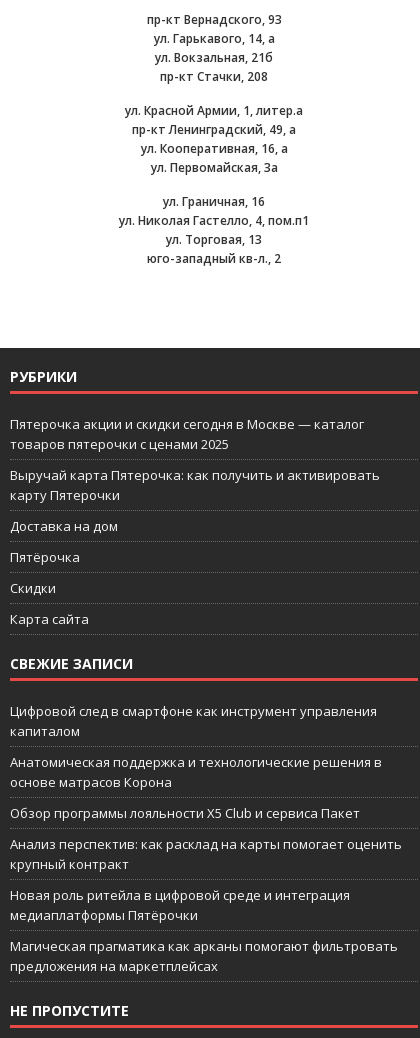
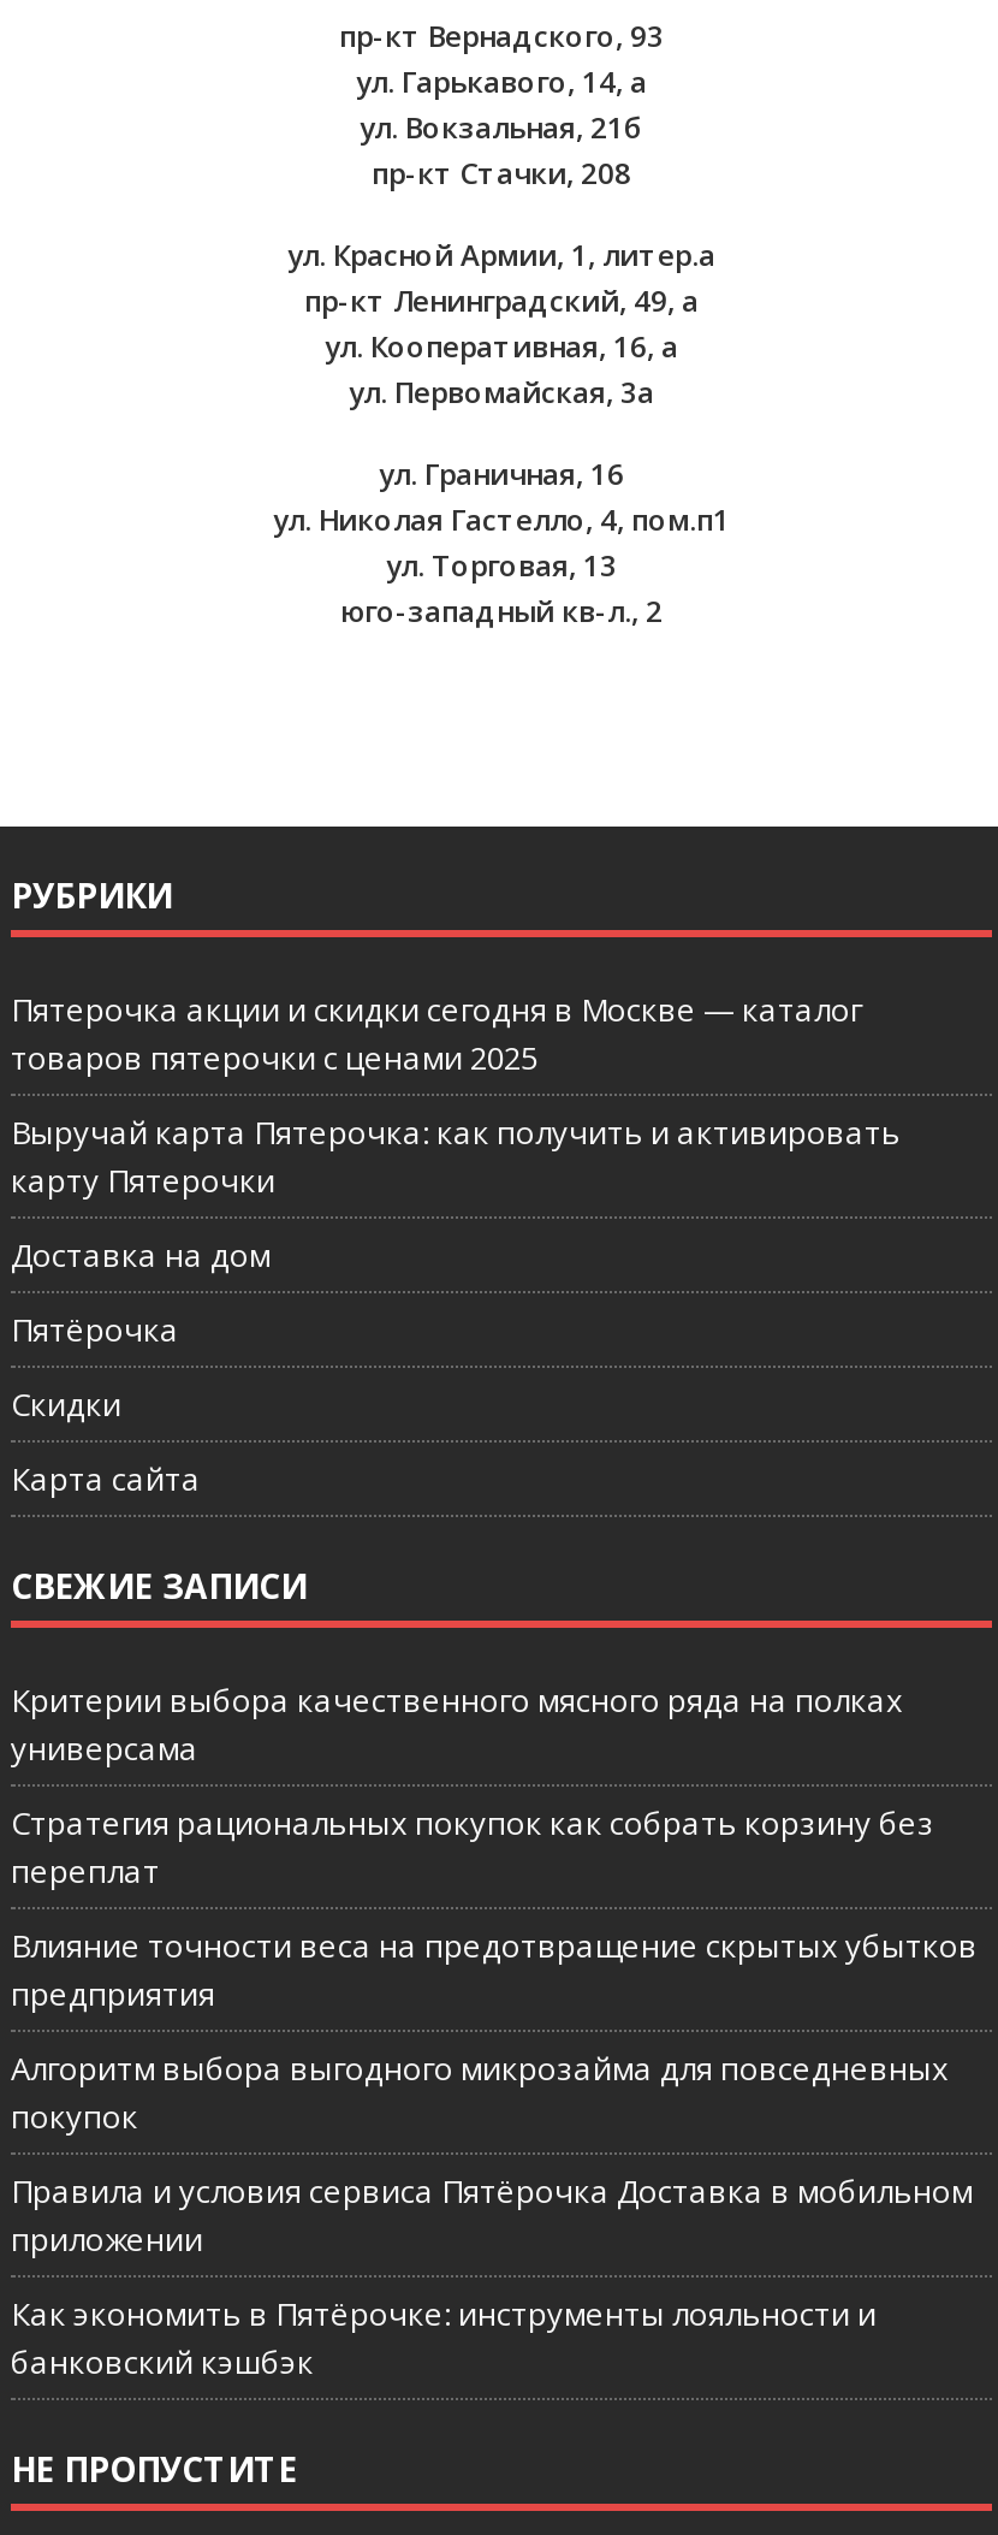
- Цифровой след в смартфоне как инструмент управления
- капиталом
+ Критерии выбора качественного мясного ряда на полках
+ универсама

- Анатомическая поддержка и технологические решения в
- основе матрасов Корона
+ Стратегия рациональных покупок как собрать корзину без
+ переплат

- Обзор программы лояльности X5 Club и сервиса Пакет
+ Влияние точности веса на предотвращение скрытых убытков
+ предприятия

- Анализ перспектив: как расклад на карты помогает оценить
- крупный контракт
+ Алгоритм выбора выгодного микрозайма для повседневных
+ покупок

- Новая роль ритейла в цифровой среде и интеграция
- медиаплатформы Пятёрочки
+ Правила и условия сервиса Пятёрочка Доставка в мобильном
+ приложении

- Магическая прагматика как арканы помогают фильтровать
- предложения на маркетплейсах
+ Как экономить в Пятёрочке: инструменты лояльности и
+ банковский кэшбэк
